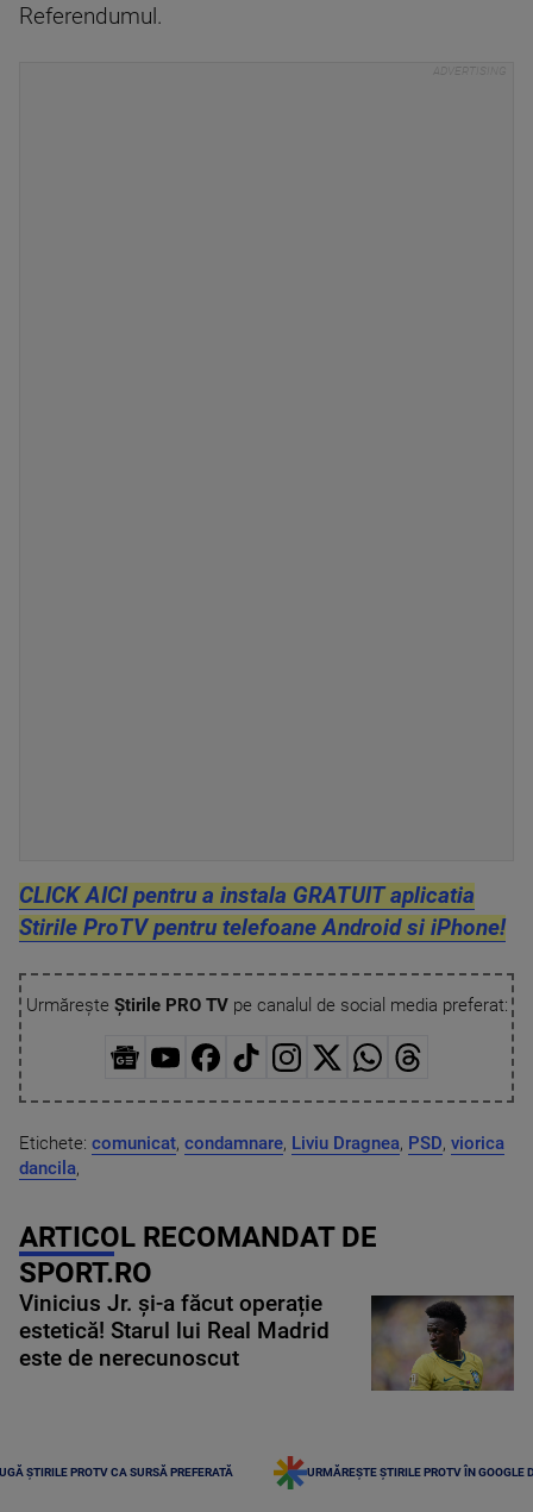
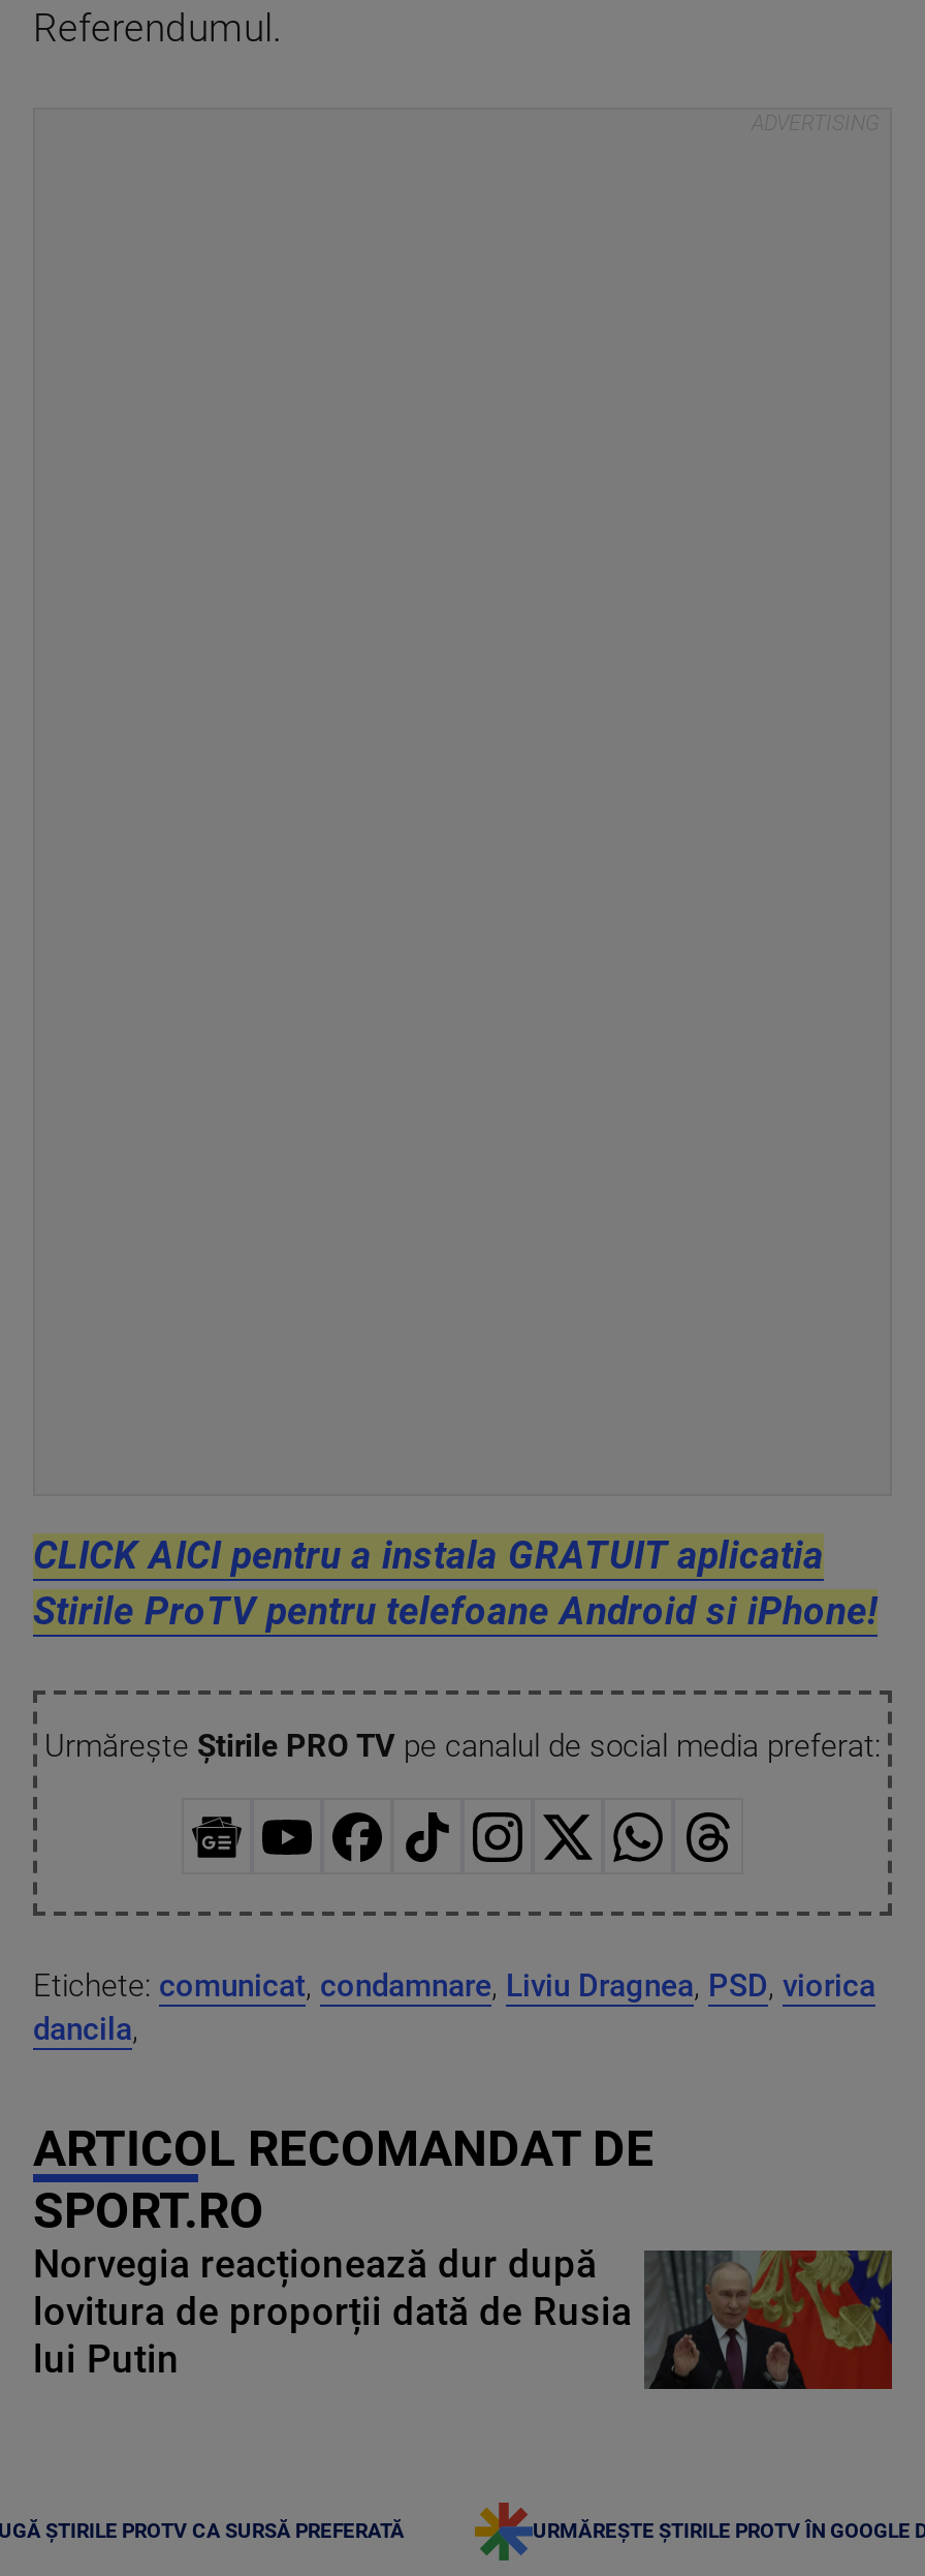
- [image]
- Vinicius Jr. și-a făcut operație
- estetică! Starul lui Real Madrid
- este de nerecunoscut
+ [image]
+ Norvegia reacționează dur după
+ lovitura de proporții dată de Rusia
+ lui Putin
